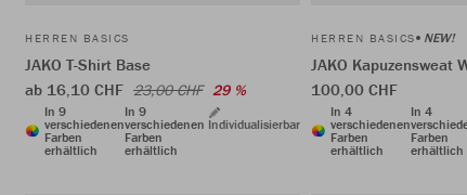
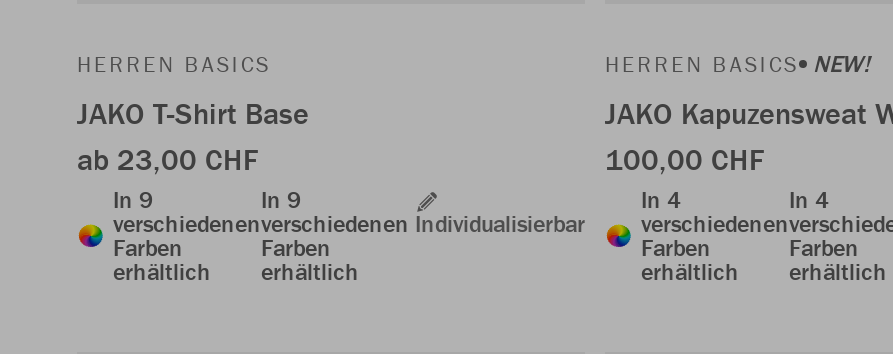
- ab 16,10 CHF 23,00 CHF 29 %
+ ab 23,00 CHF
